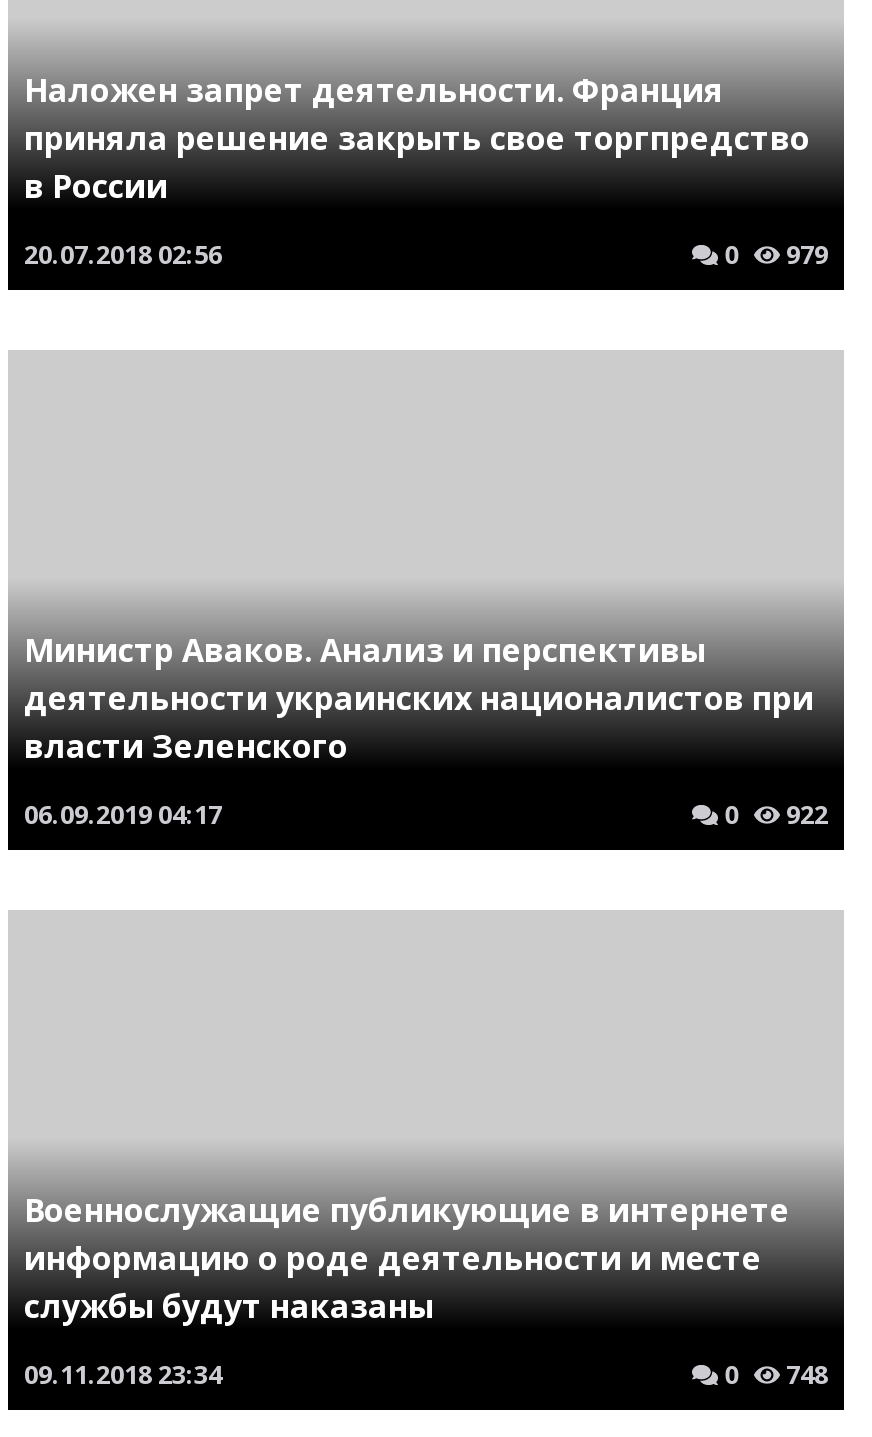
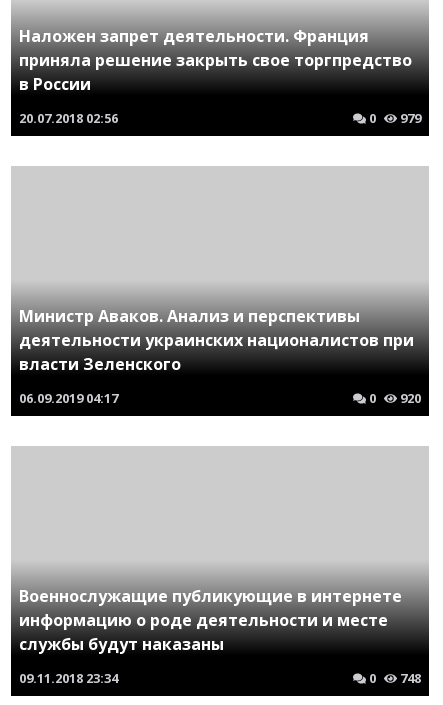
- 0 922
+ 0 920
